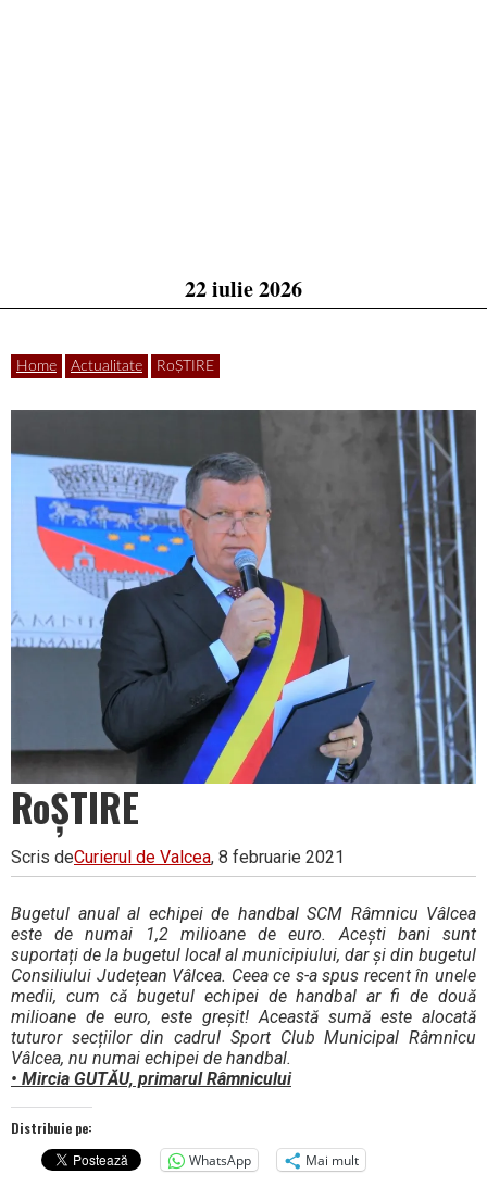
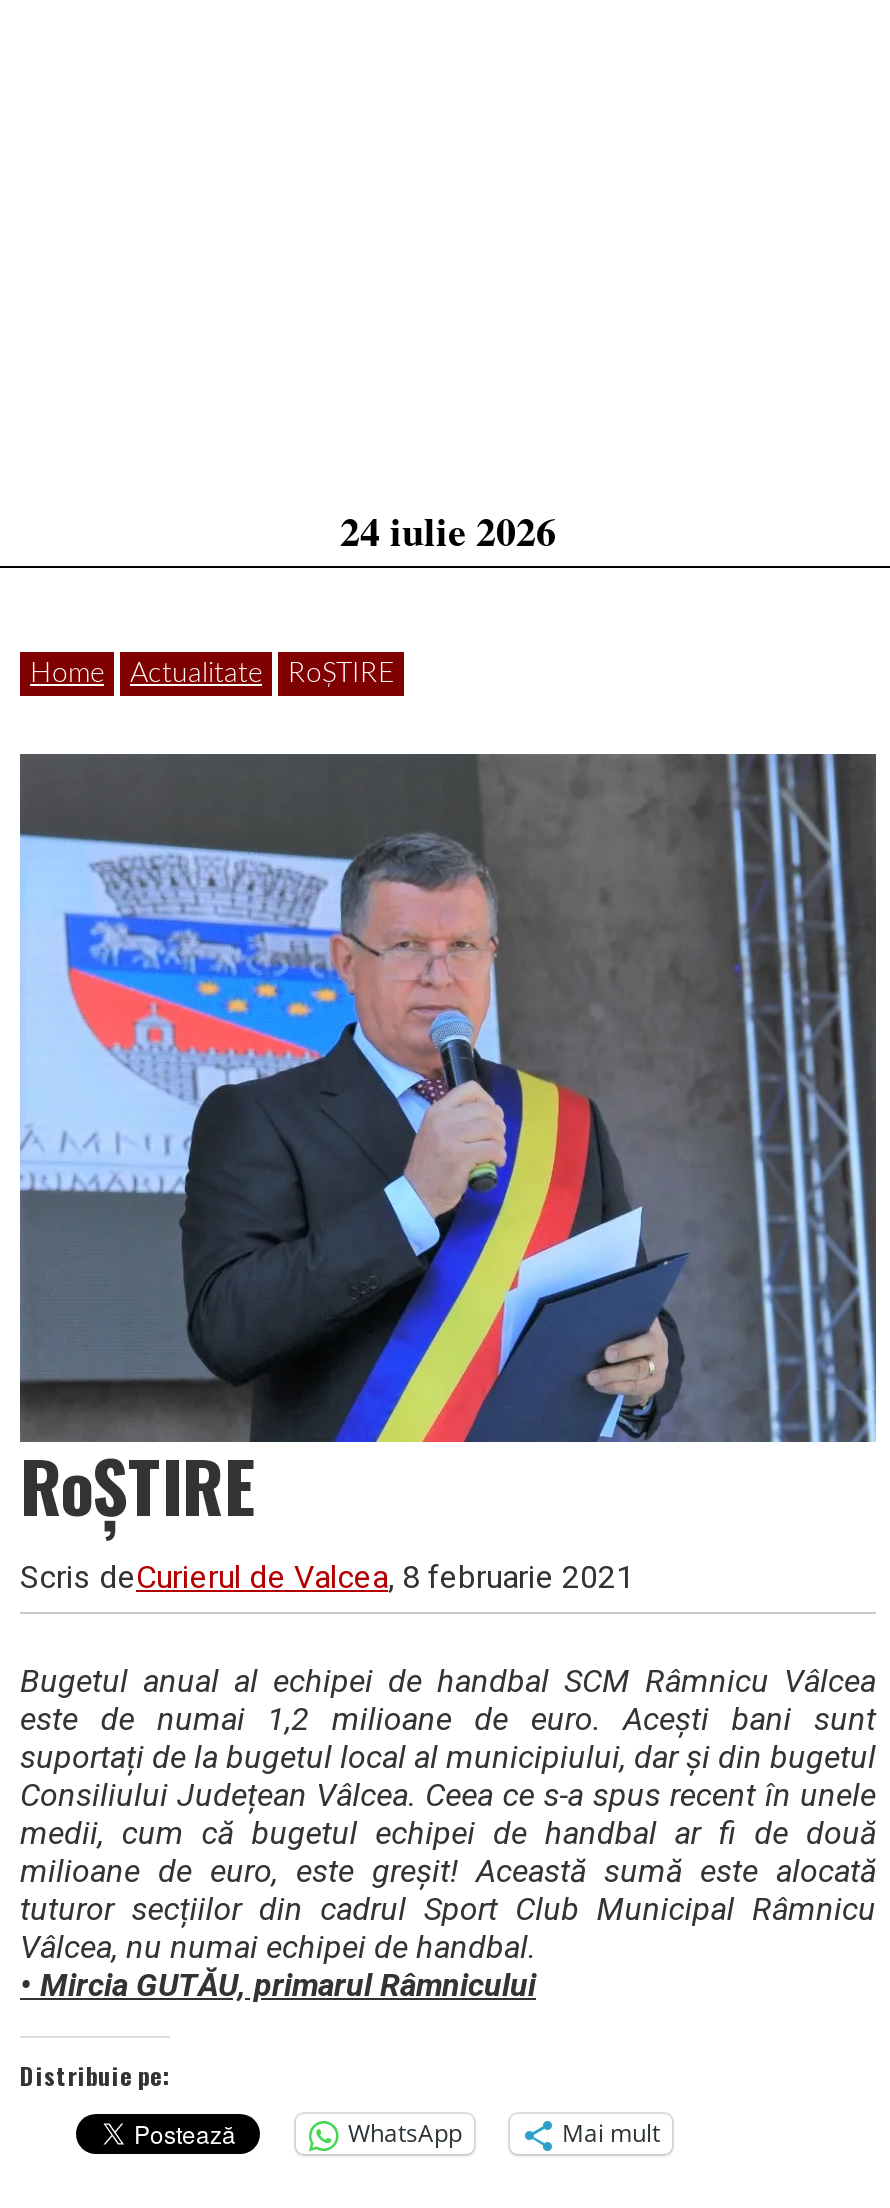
- 22 iulie 2026
+ 24 iulie 2026
